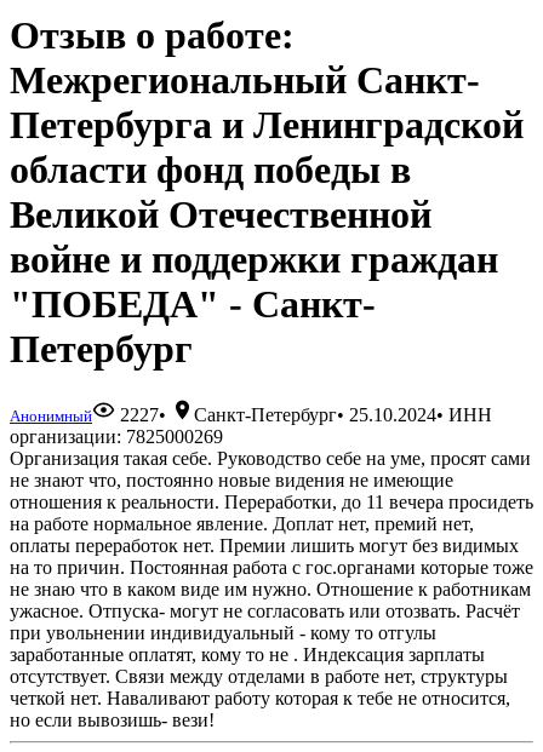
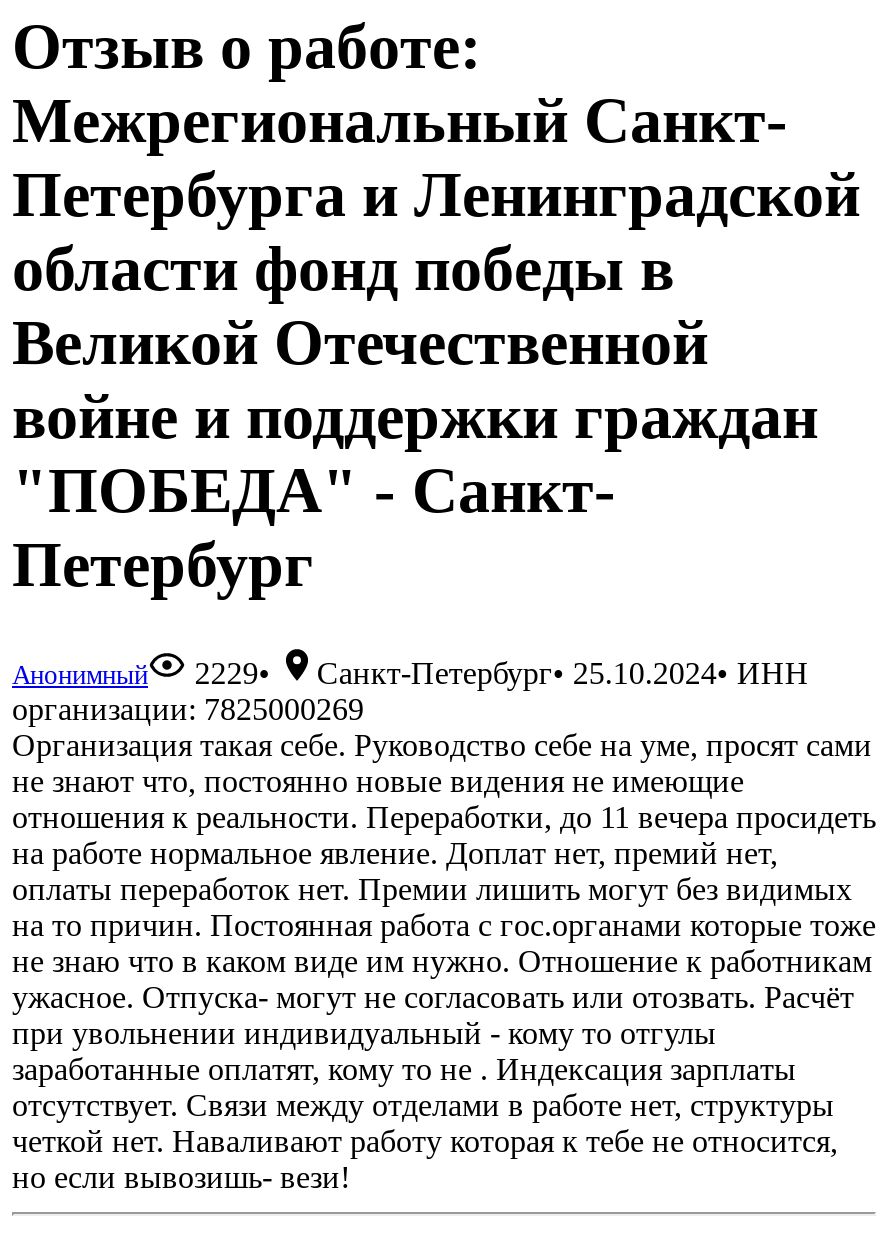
- Анонимный 2227• Санкт-Петербург• 25.10.2024• ИНН
+ Анонимный 2229• Санкт-Петербург• 25.10.2024• ИНН
